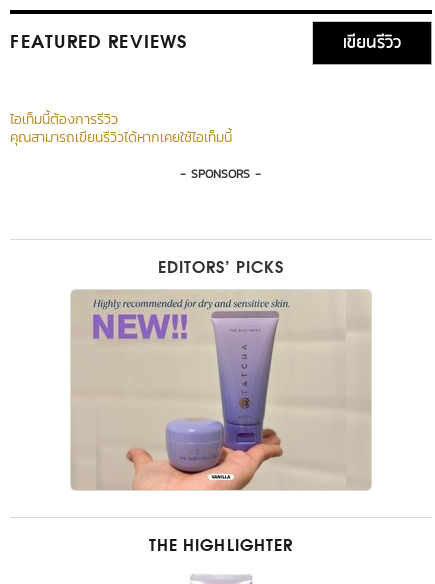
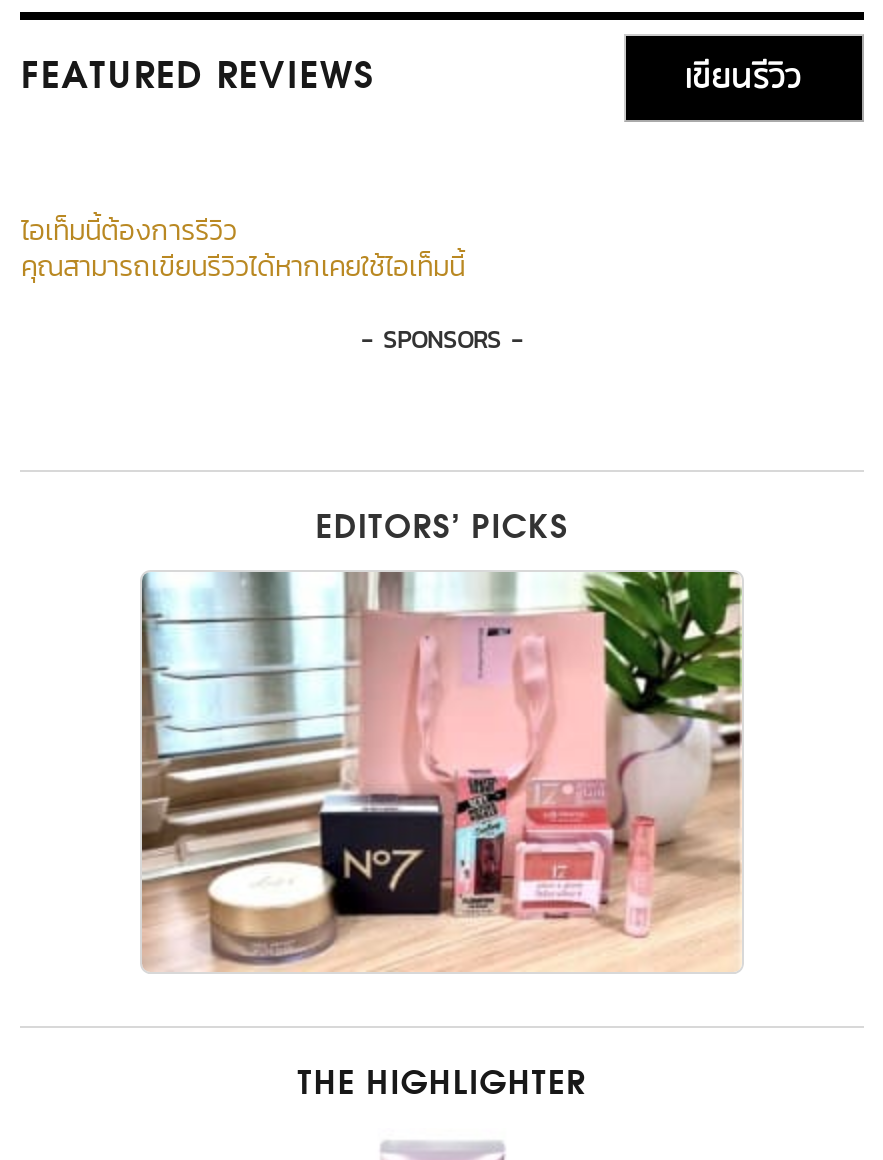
- [image]
+ [image]
